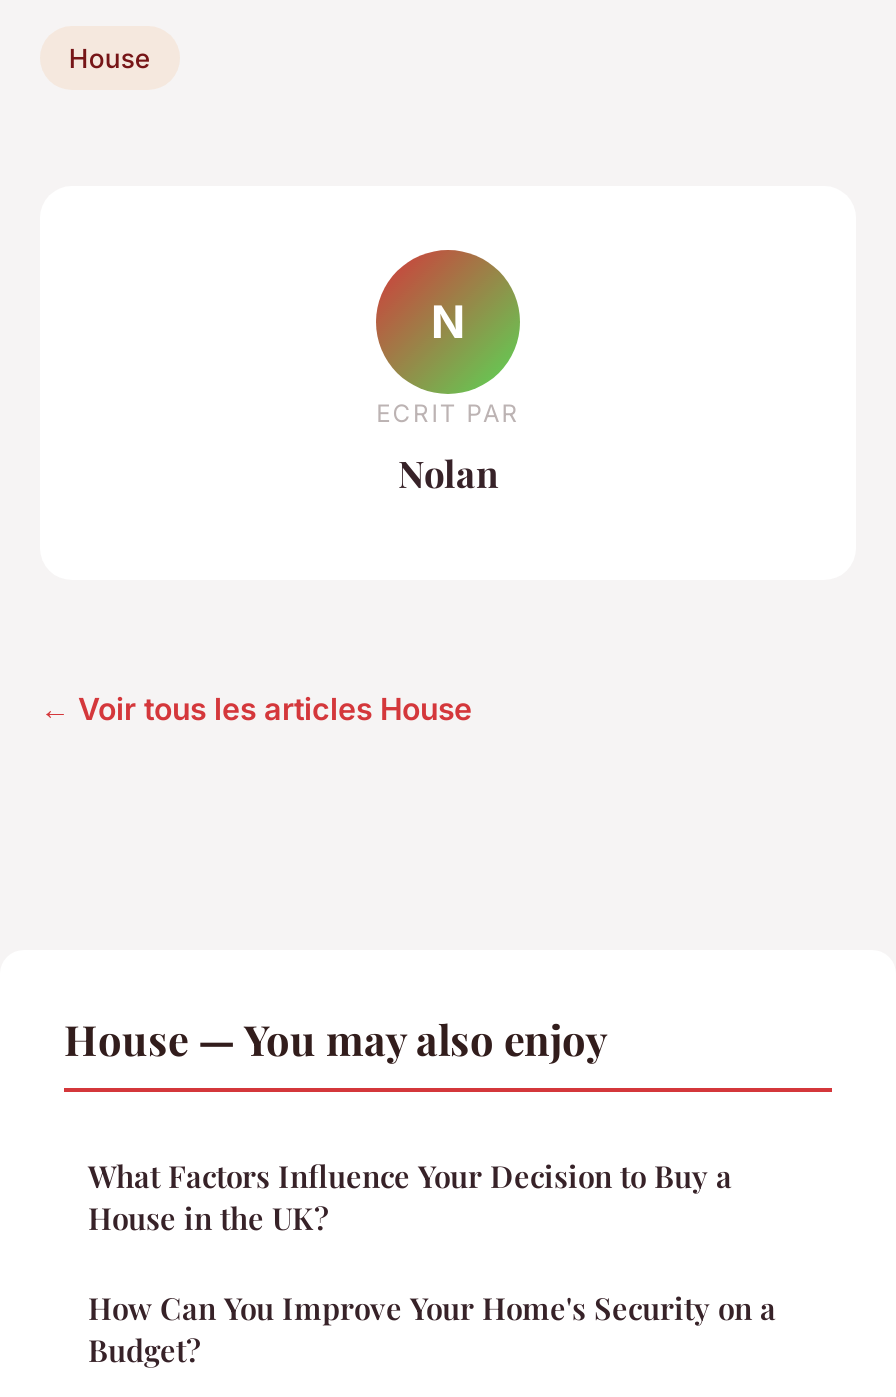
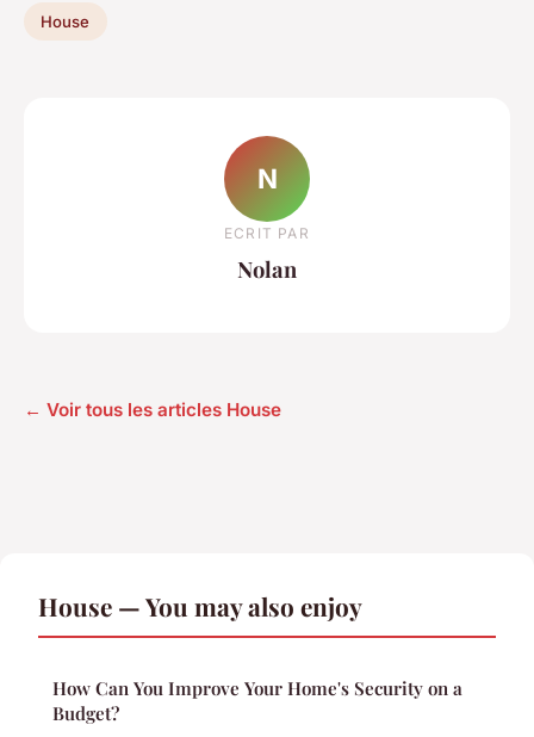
- What Factors Influence Your Decision to Buy a
- House in the UK?
